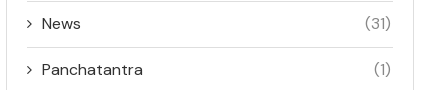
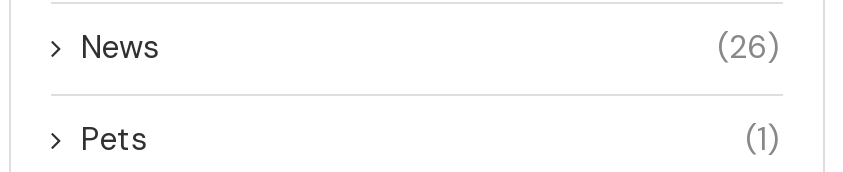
- (31)
+ (26)

- Panchatantra
+ Pets
